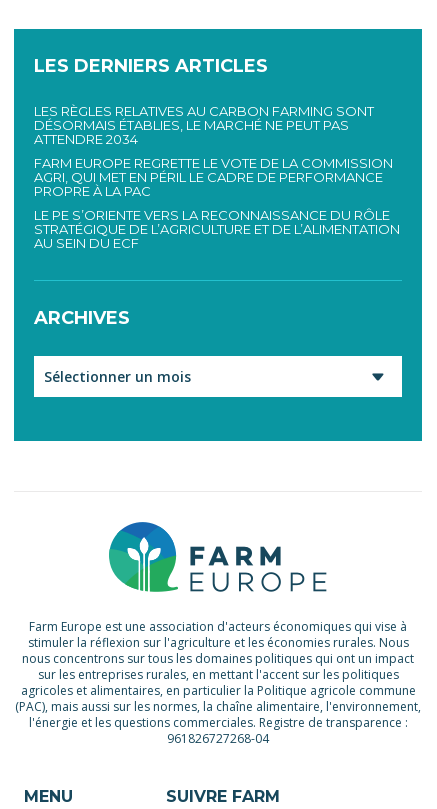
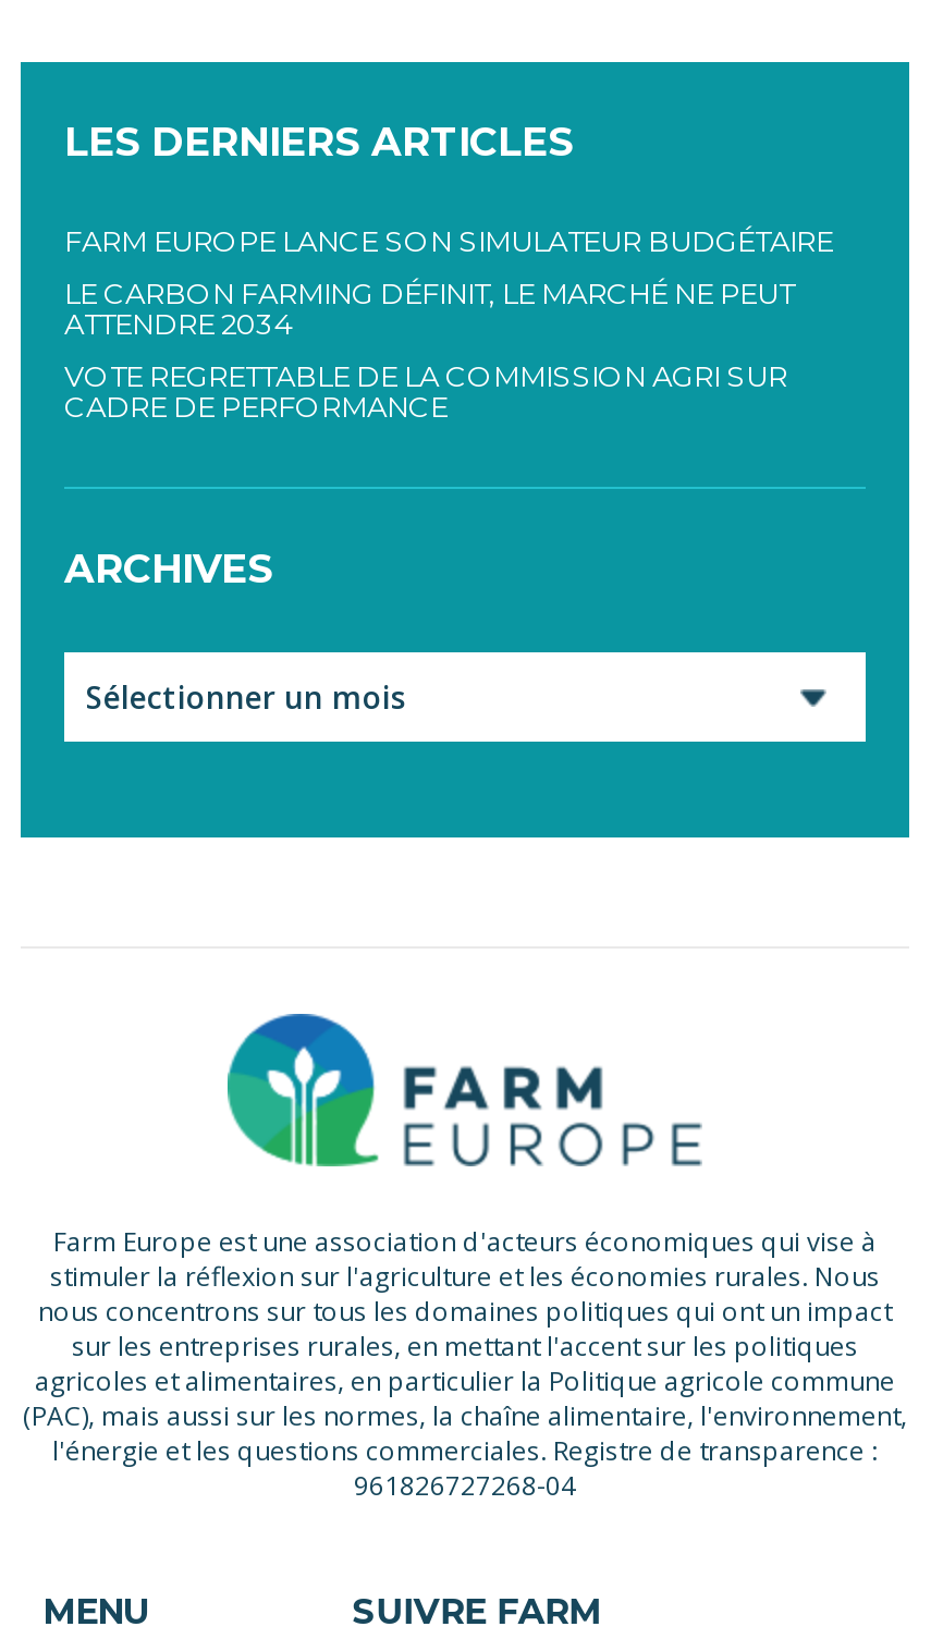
- LES RÈGLES RELATIVES AU CARBON FARMING SONT
- DÉSORMAIS ÉTABLIES, LE MARCHÉ NE PEUT PAS
+ FARM EUROPE LANCE SON SIMULATEUR BUDGÉTAIRE
+ LE CARBON FARMING DÉFINIT, LE MARCHÉ NE PEUT

- FARM EUROPE REGRETTE LE VOTE DE LA COMMISSION
- AGRI, QUI MET EN PÉRIL LE CADRE DE PERFORMANCE
- PROPRE À LA PAC
- LE PE S’ORIENTE VERS LA RECONNAISSANCE DU RÔLE
- STRATÉGIQUE DE L’AGRICULTURE ET DE L’ALIMENTATION
- AU SEIN DU ECF
+ VOTE REGRETTABLE DE LA COMMISSION AGRI SUR
+ CADRE DE PERFORMANCE
